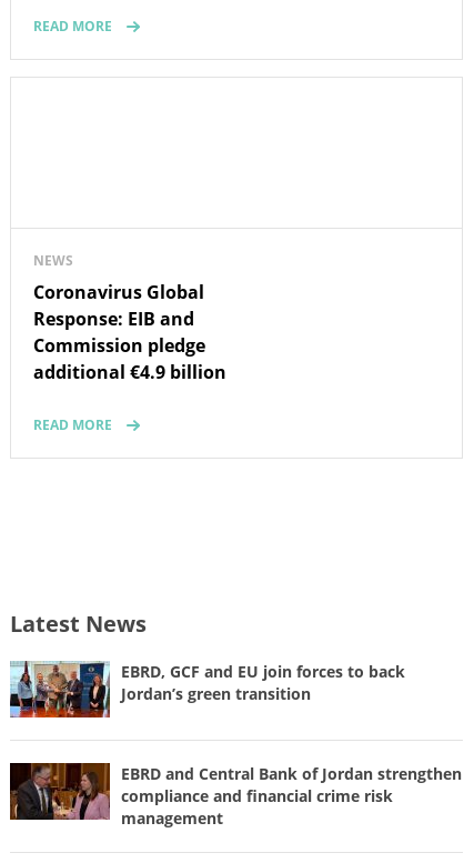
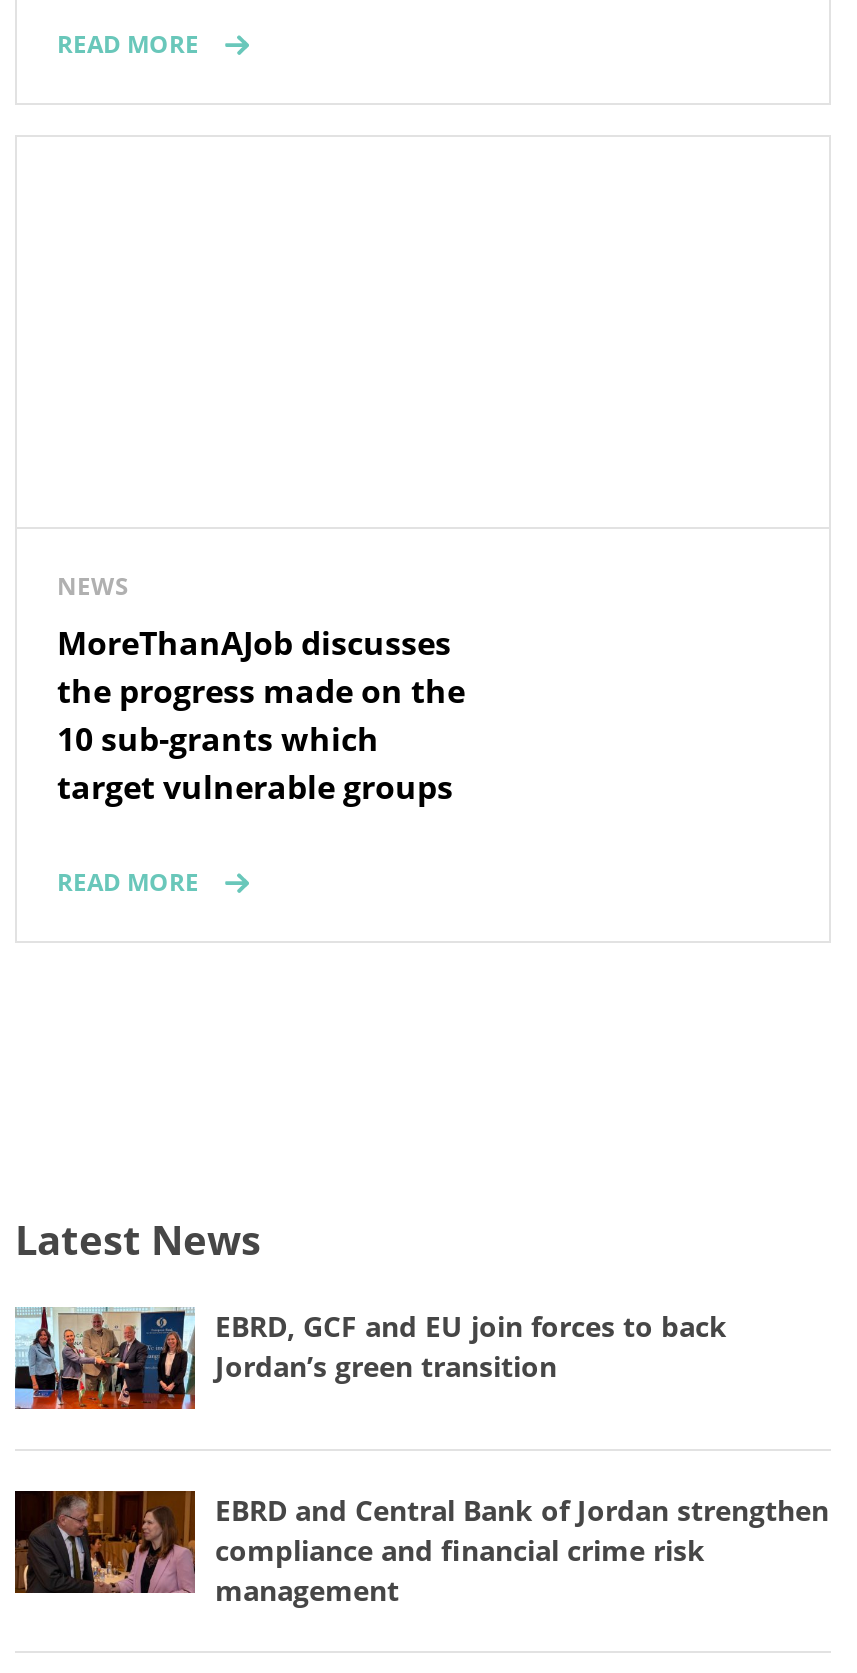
- Coronavirus Global
- Response: EIB and
- Commission pledge
- additional €4.9 billion
+ MoreThanAJob discusses
+ the progress made on the
+ 10 sub-grants which
+ target vulnerable groups
